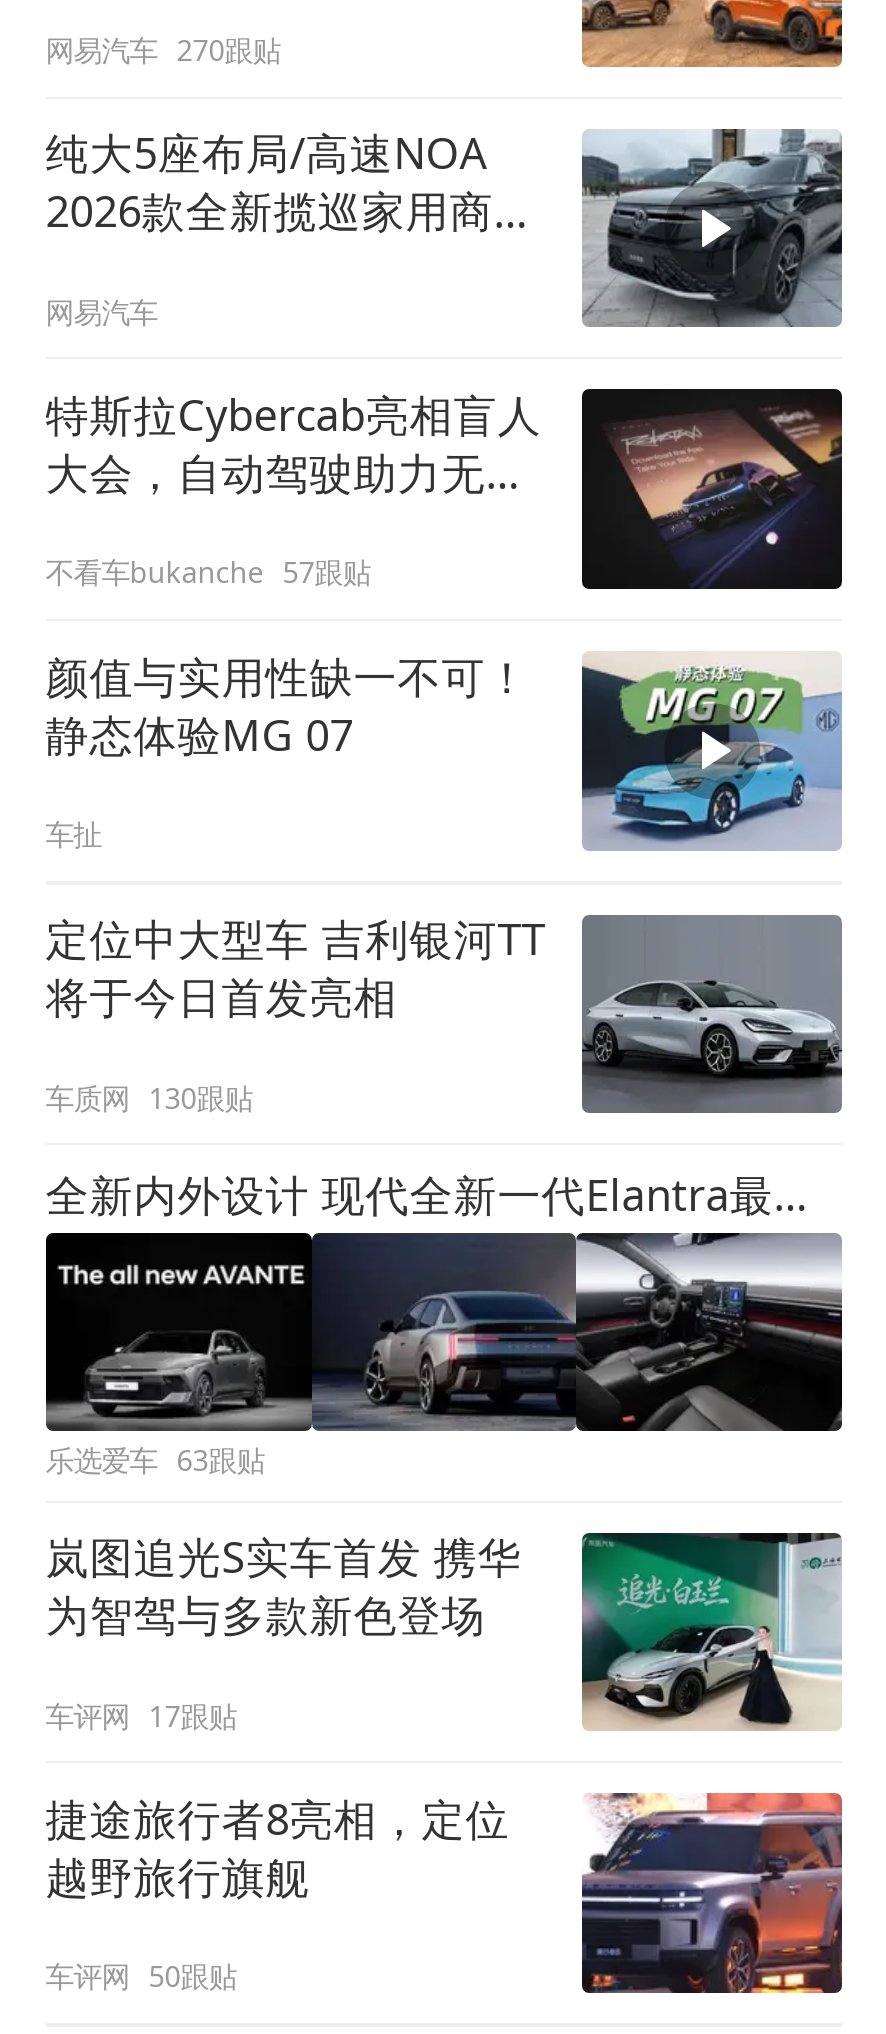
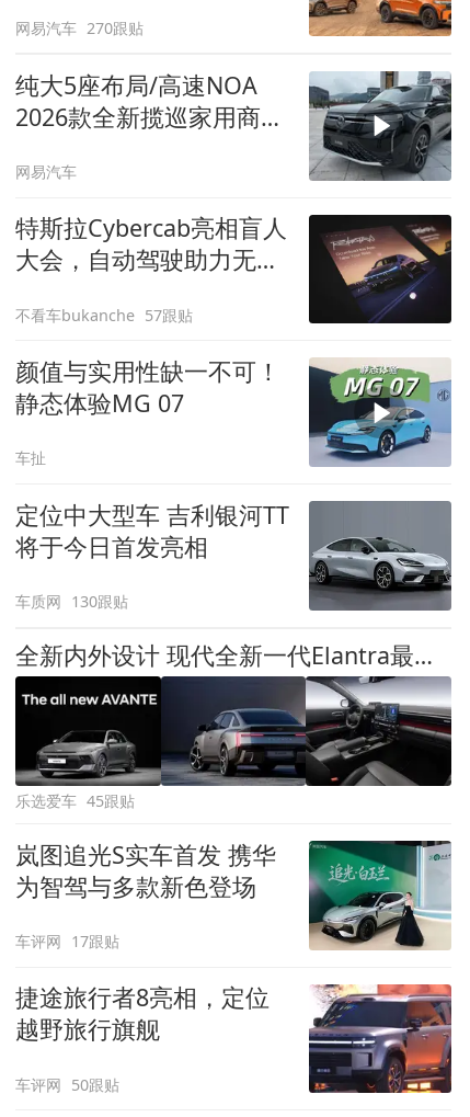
- 乐选爱车 63跟贴
+ 乐选爱车 45跟贴
